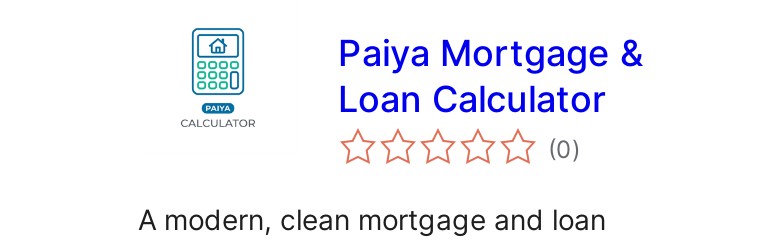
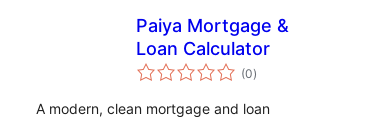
- [image]
